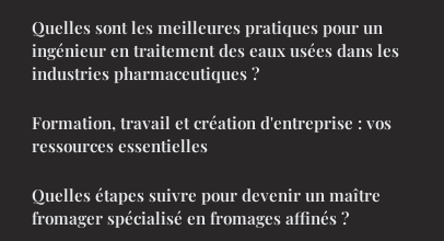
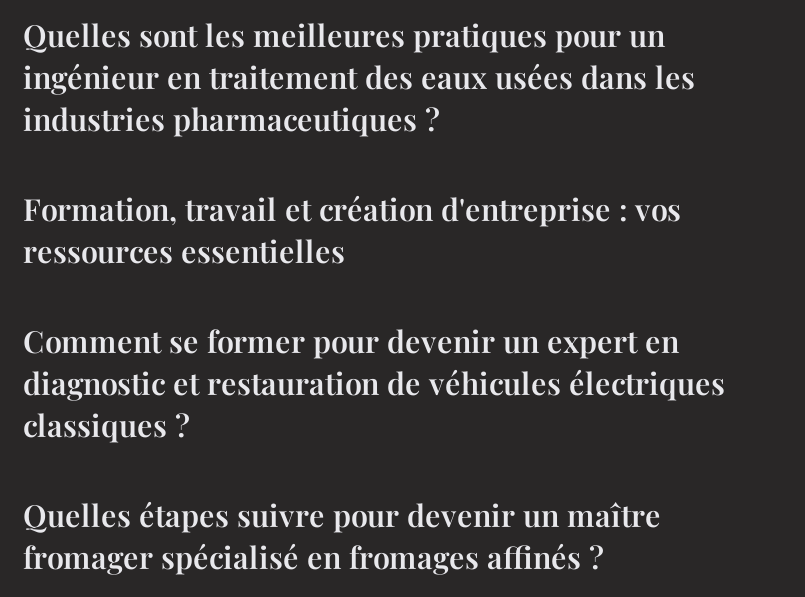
+ Comment se former pour devenir un expert en
+ diagnostic et restauration de véhicules électriques
+ classiques ?
